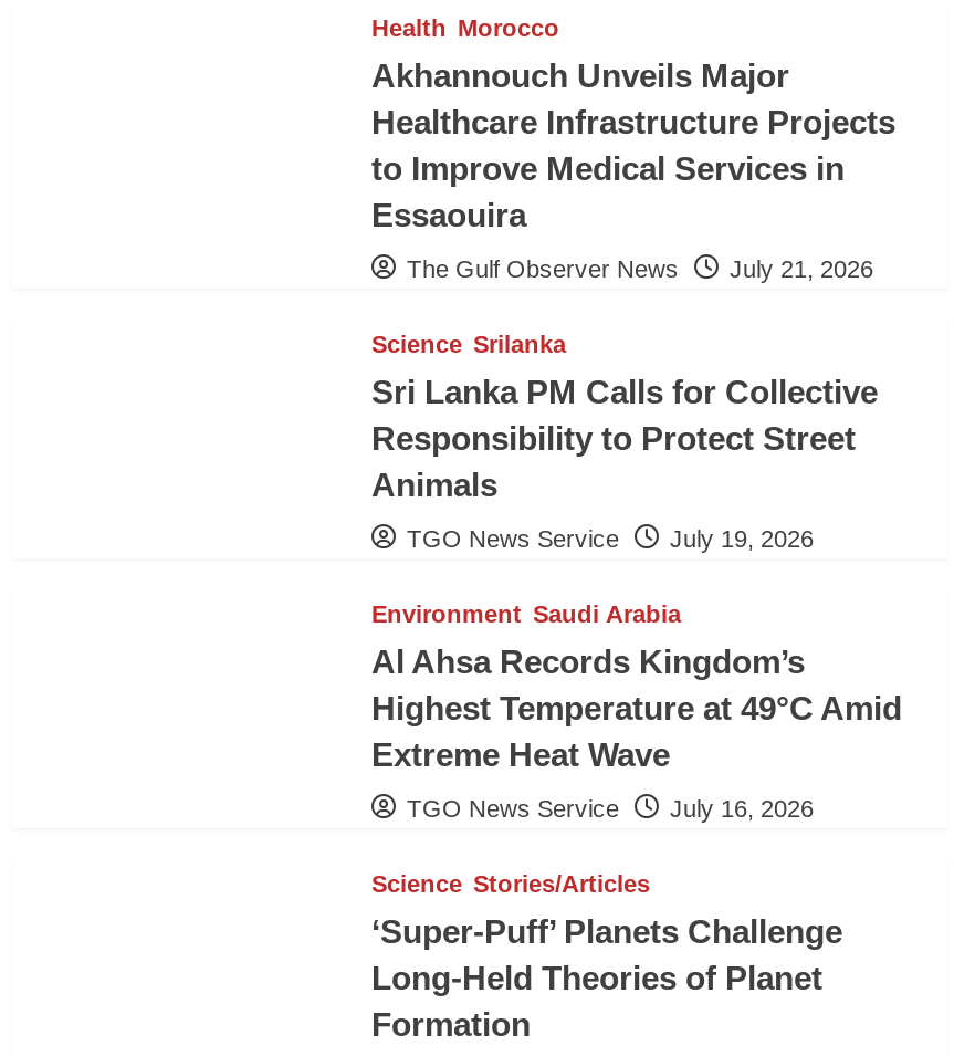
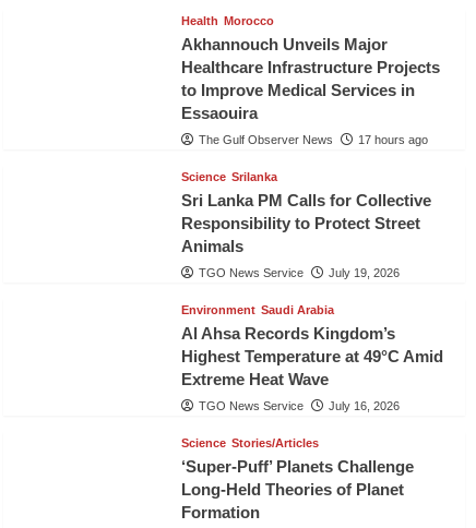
- The Gulf Observer News July 21, 2026
+ The Gulf Observer News 17 hours ago
